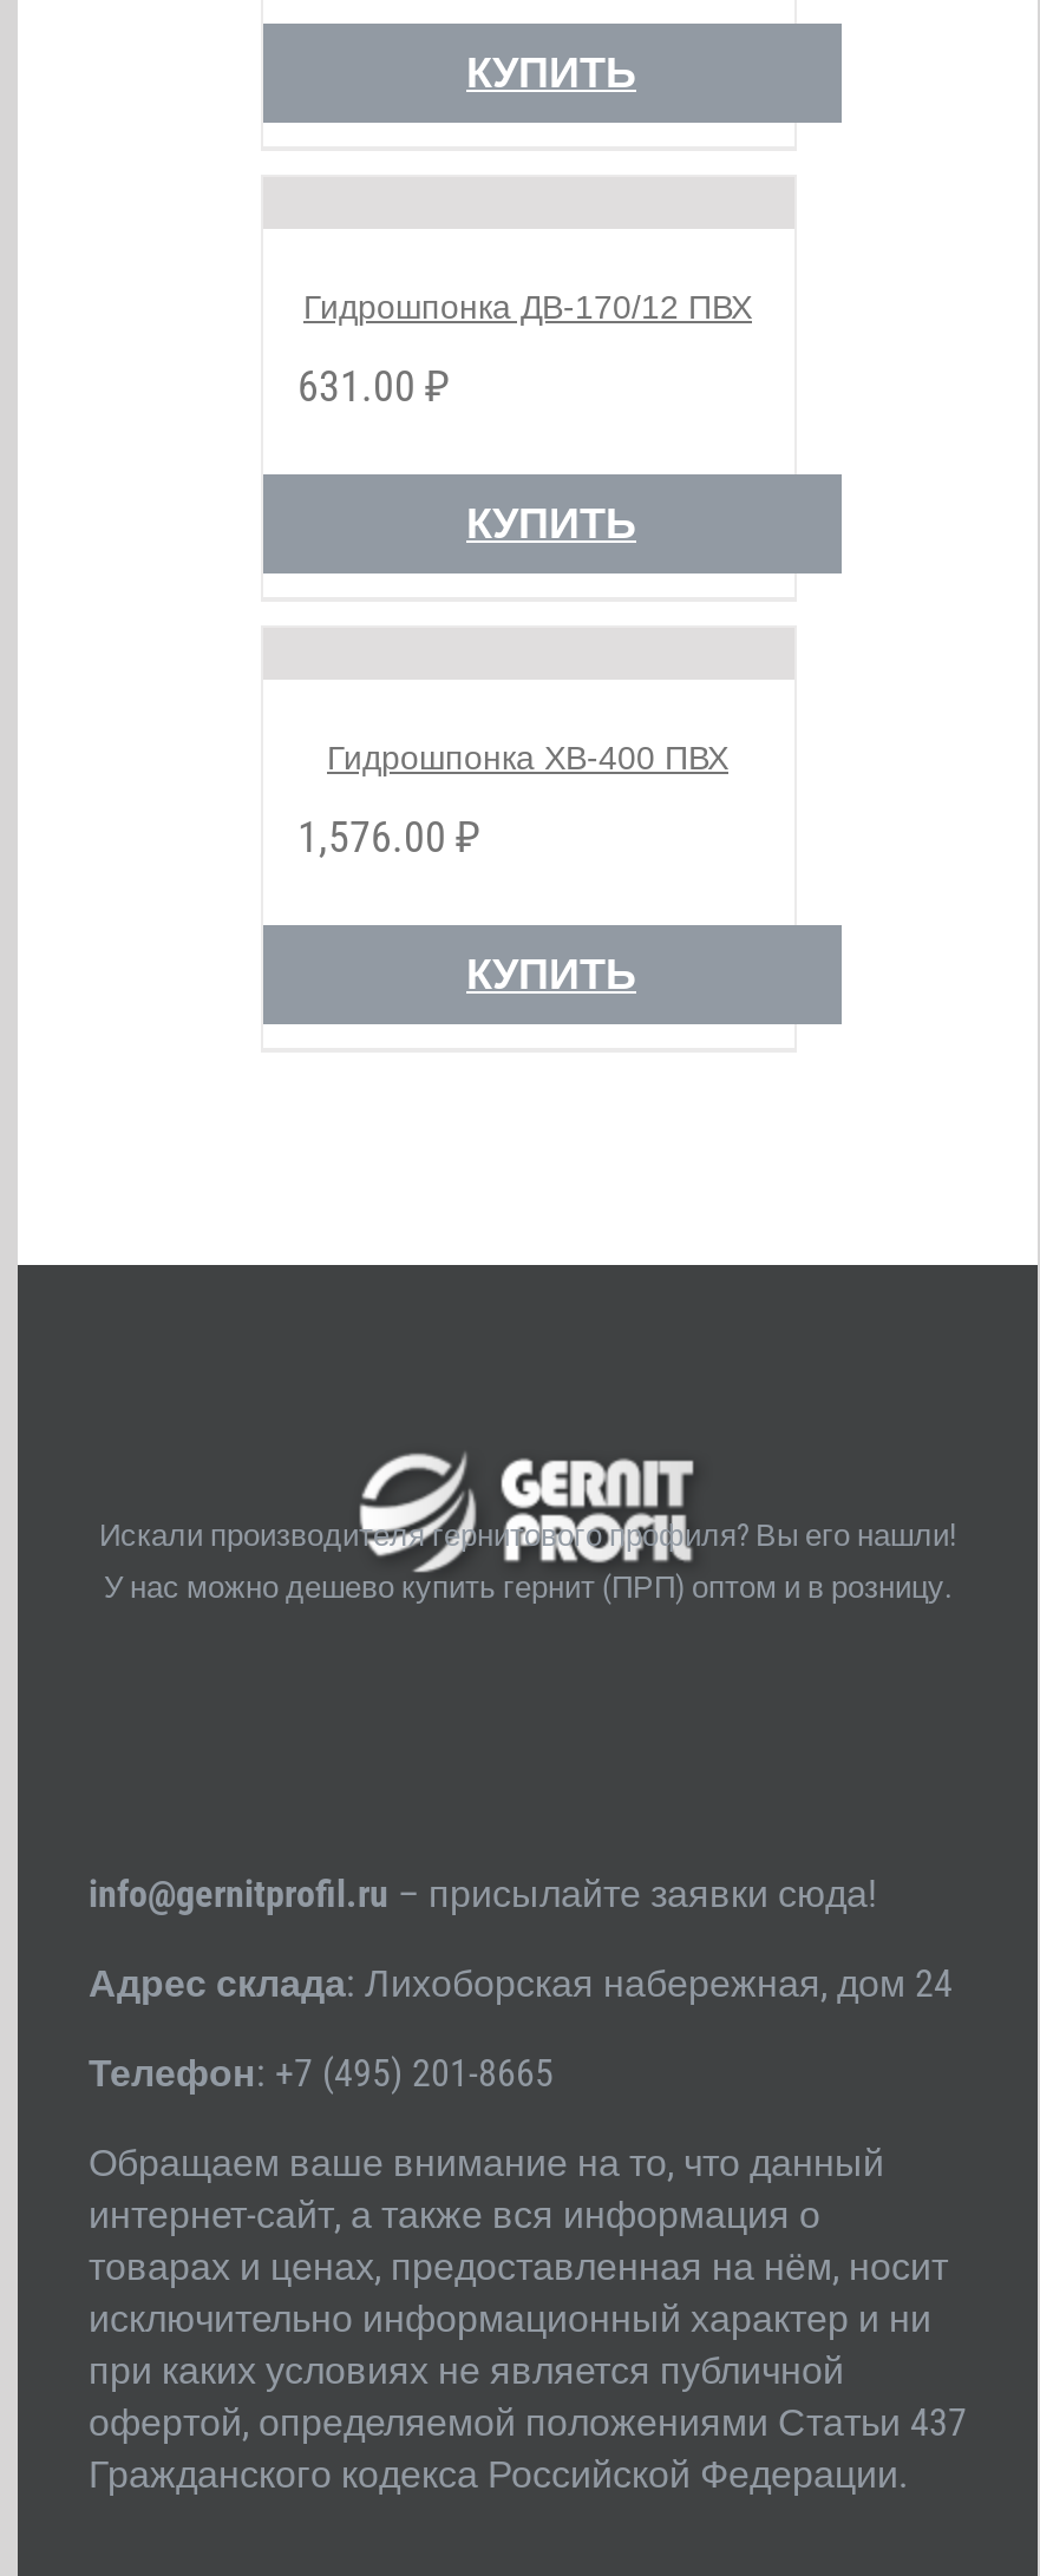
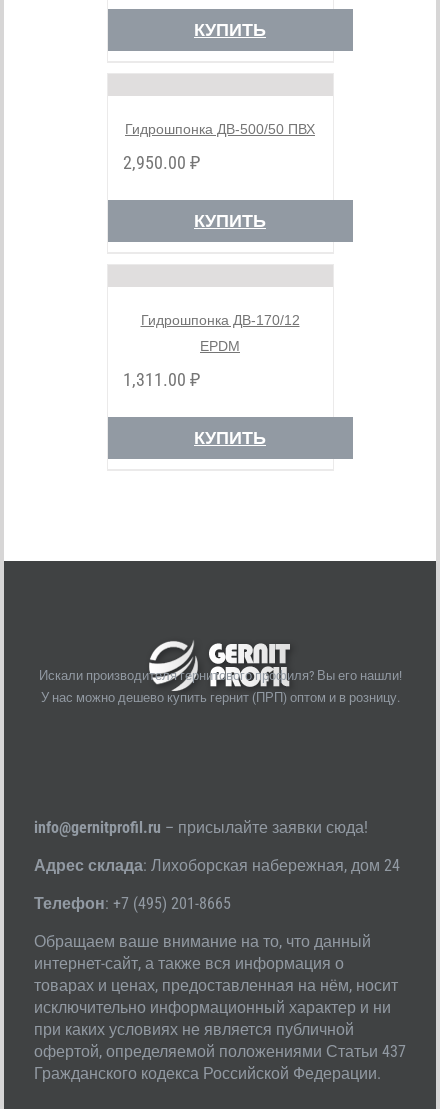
- Гидрошпонка ДВ-170/12 ПВХ
+ Гидрошпонка ДВ-500/50 ПВХ

- 631.00 ₽
+ 2,950.00 ₽

- Гидрошпонка ХВ-400 ПВХ
- 1,576.00 ₽
+ Гидрошпонка ДВ-170/12
+ EPDM
+ 1,311.00 ₽
